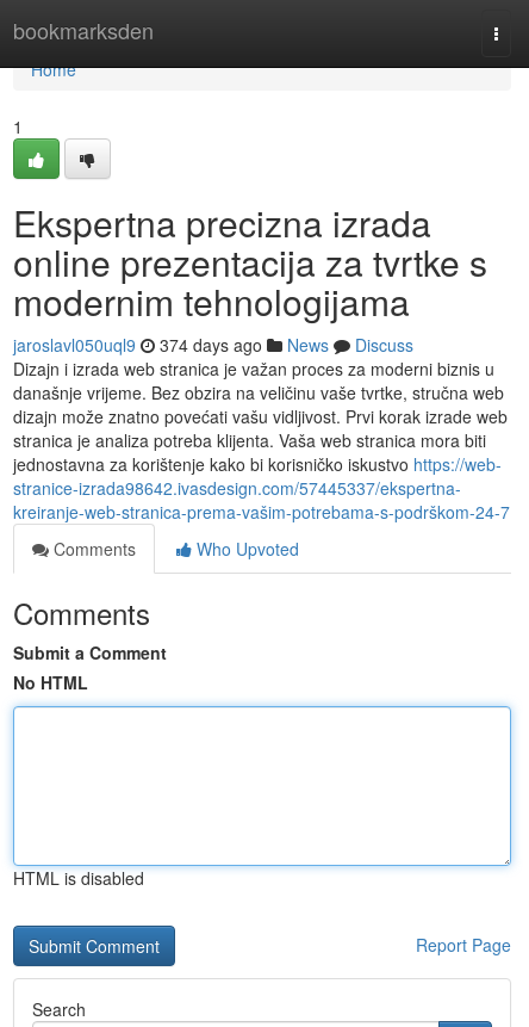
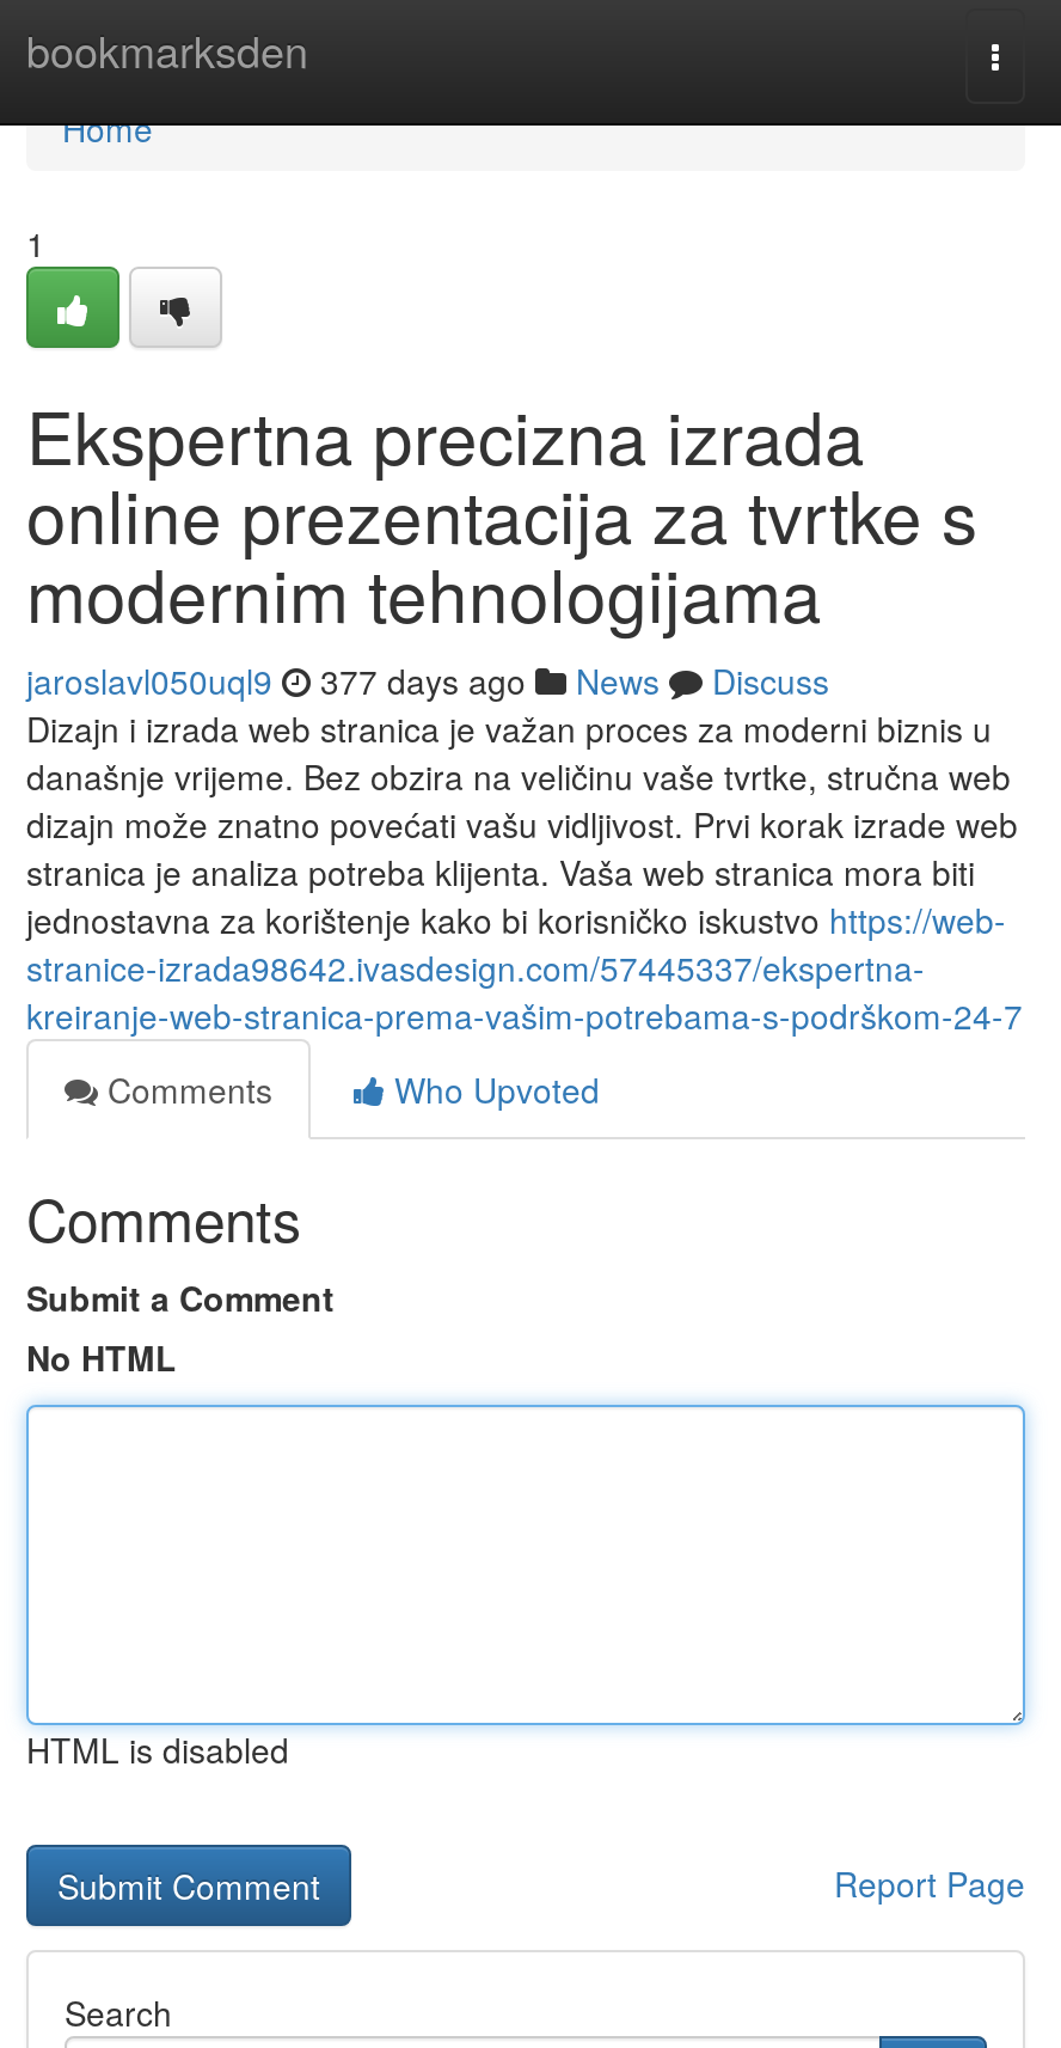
- jaroslavl050uql9 374 days ago News Discuss
+ jaroslavl050uql9 377 days ago News Discuss
